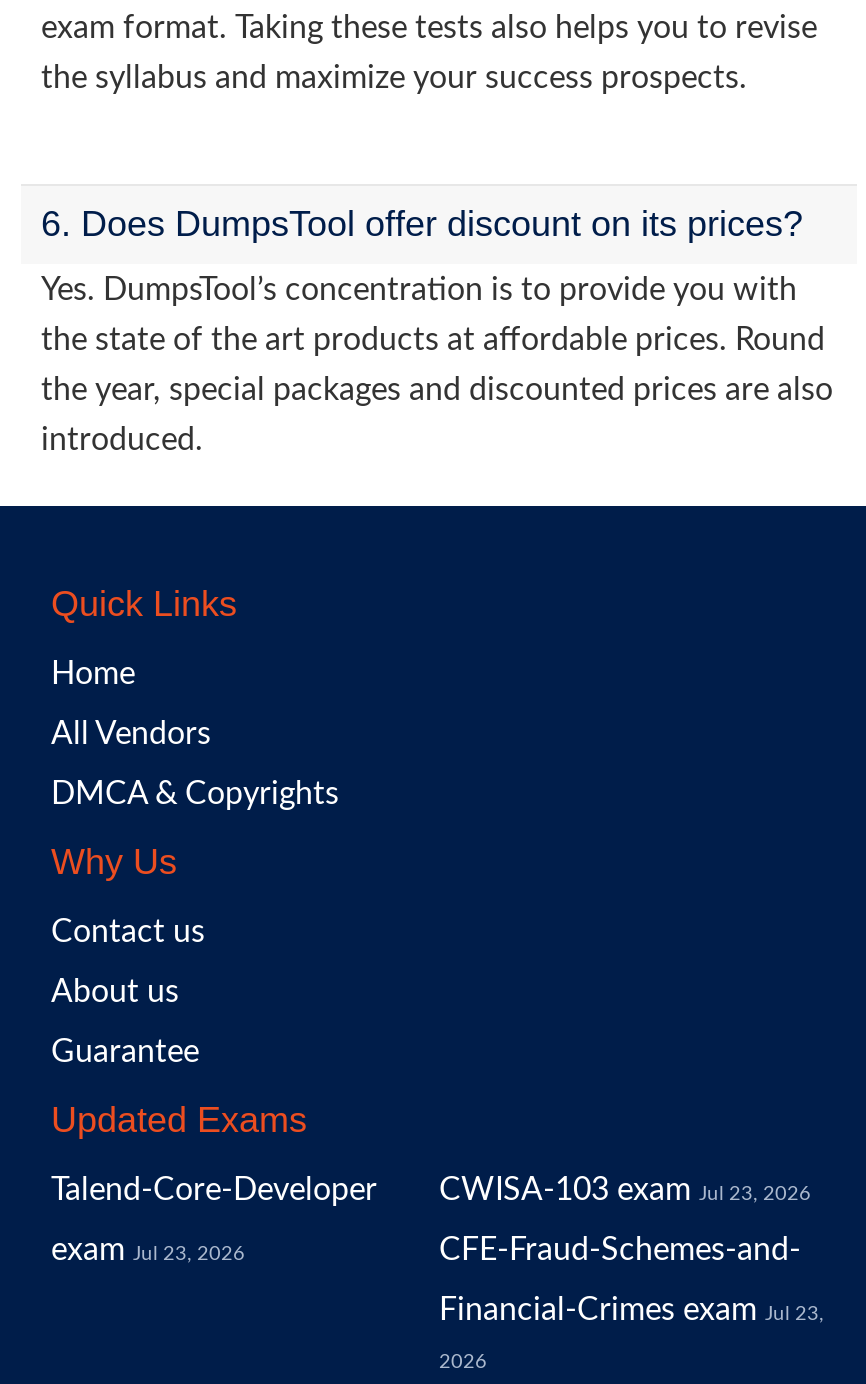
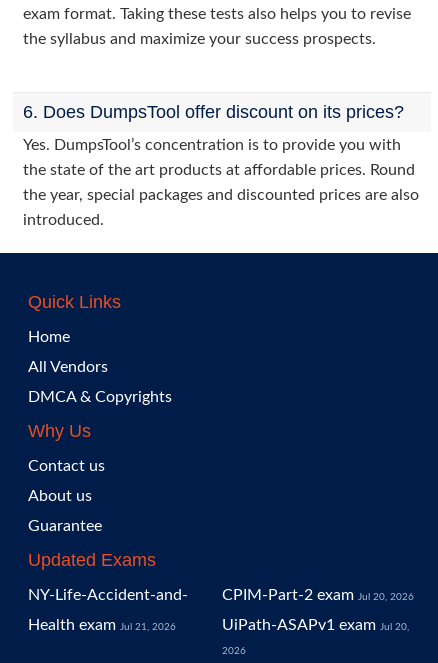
- Talend-Core-Developer
- exam Jul 23, 2026
+ NY-Life-Accident-and-
+ Health exam Jul 21, 2026

- CWISA-103 exam Jul 23, 2026
- CFE-Fraud-Schemes-and-
- Financial-Crimes exam Jul 23,
+ CPIM-Part-2 exam Jul 20, 2026
+ UiPath-ASAPv1 exam Jul 20,
